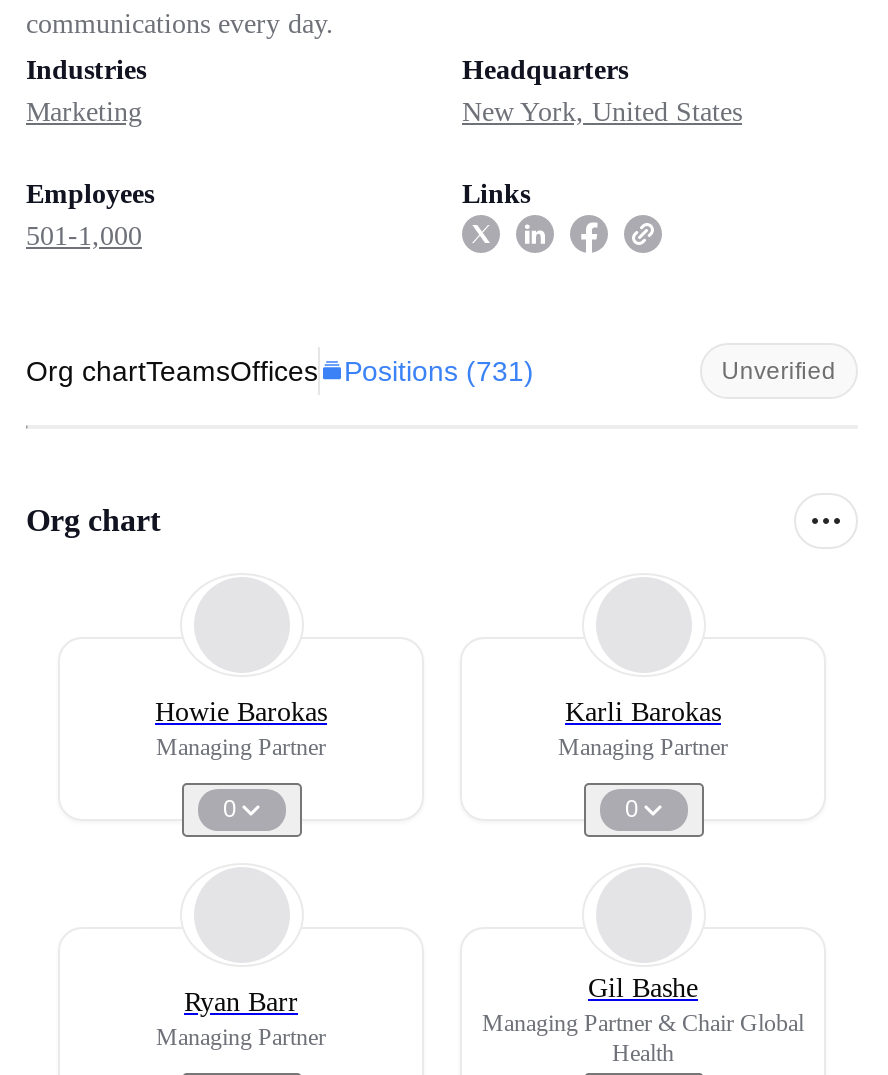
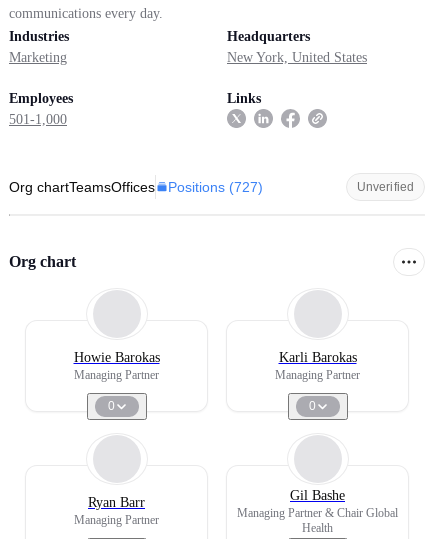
- Org chartTeamsOffices Positions (731)
+ Org chartTeamsOffices Positions (727)
